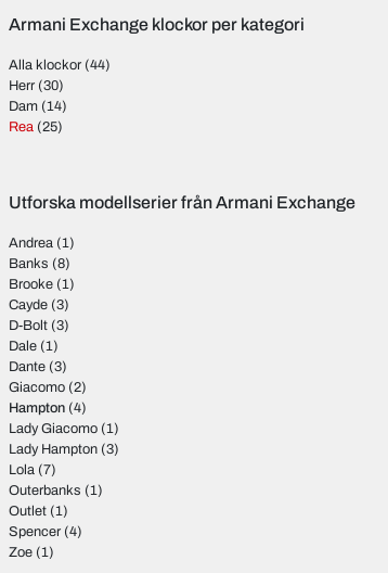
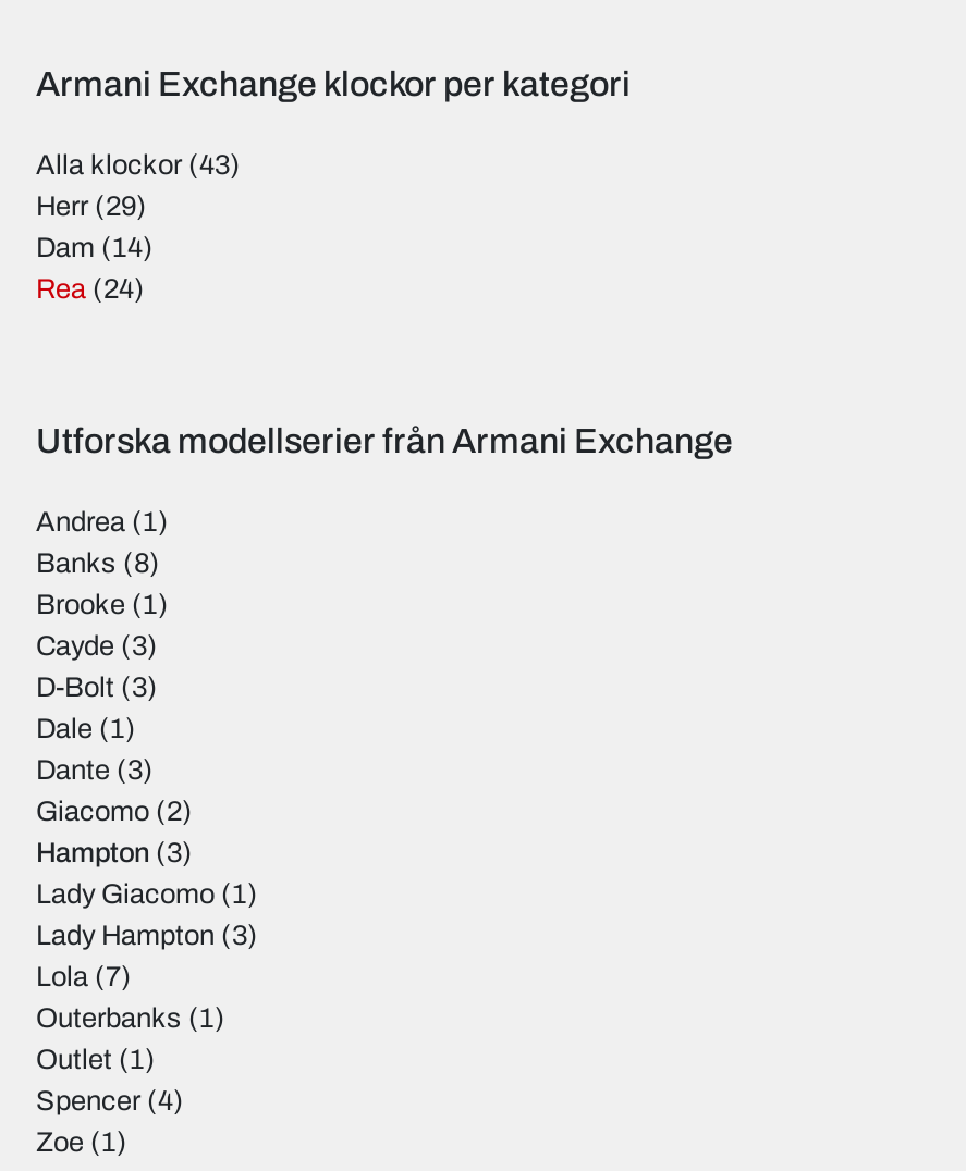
- Alla klockor (44)
+ Alla klockor (43)

- Herr (30)
+ Herr (29)

- Rea (25)
+ Rea (24)

- Hampton (4)
+ Hampton (3)
